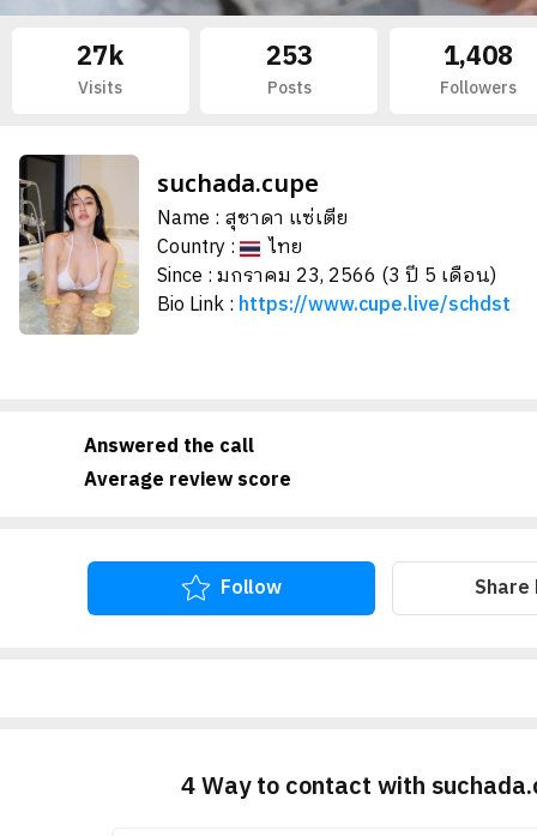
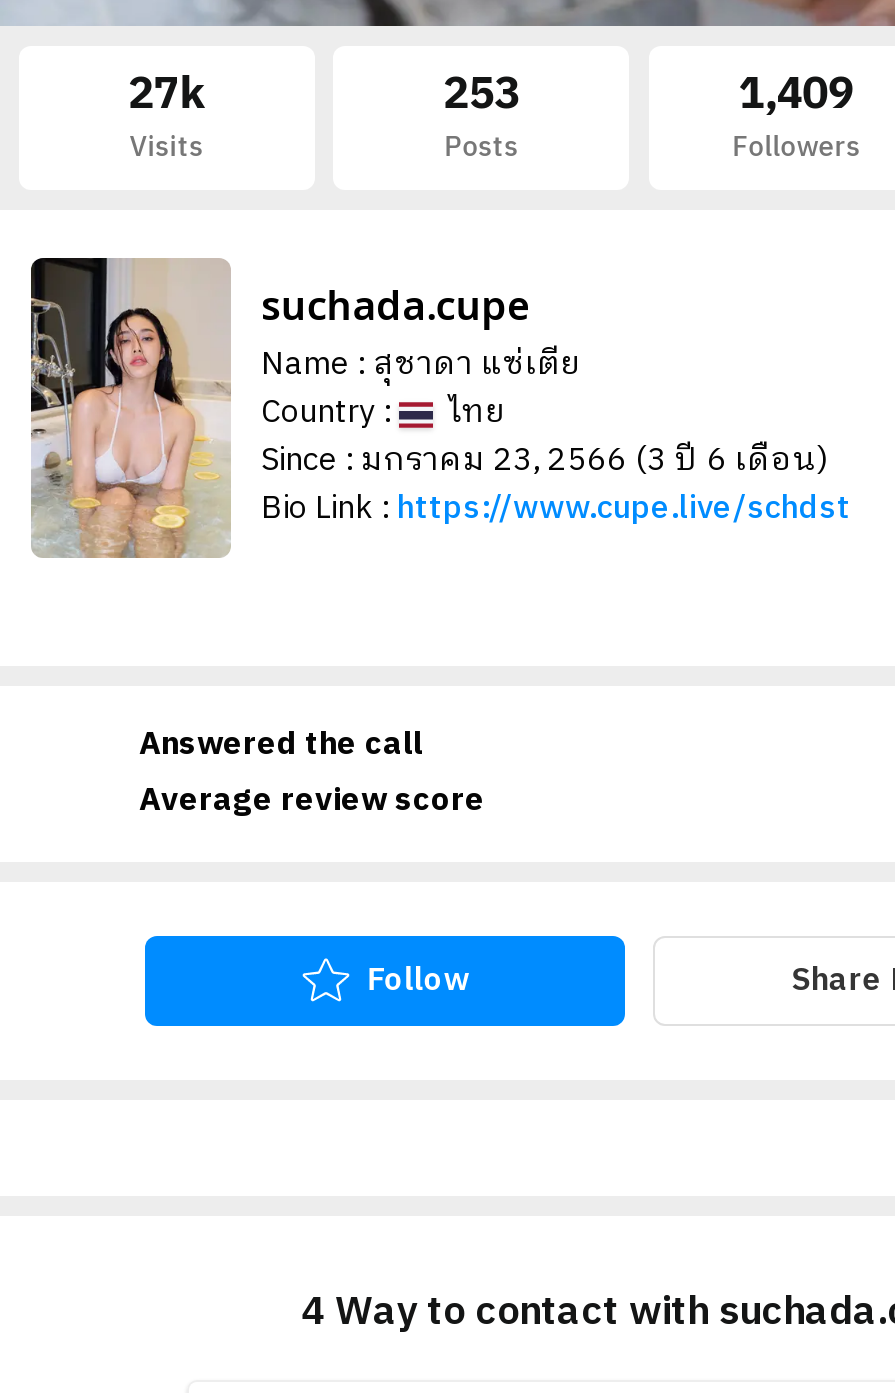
- 1,408
+ 1,409

- Since : มกราคม 23, 2566 (3 ปี 5 เดือน)
+ Since : มกราคม 23, 2566 (3 ปี 6 เดือน)
